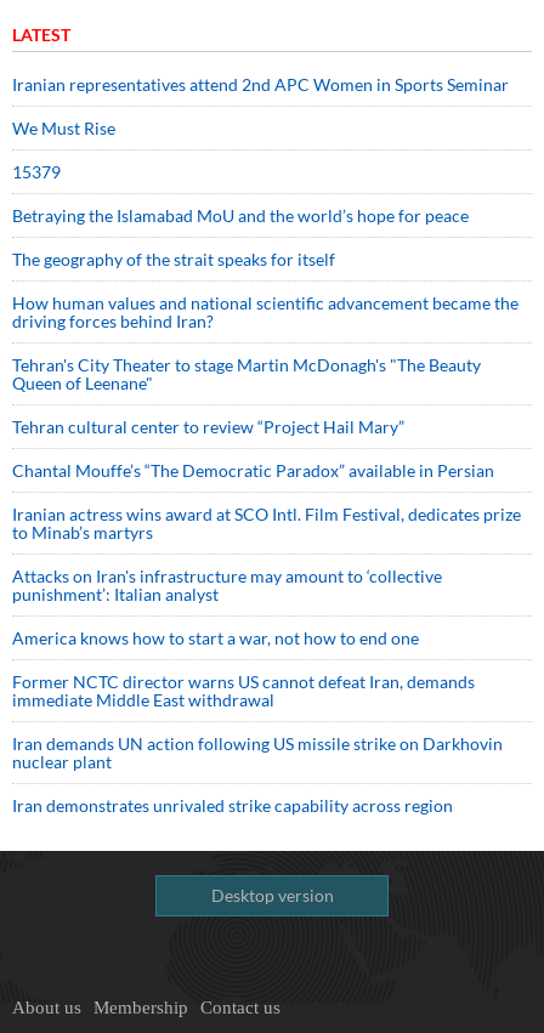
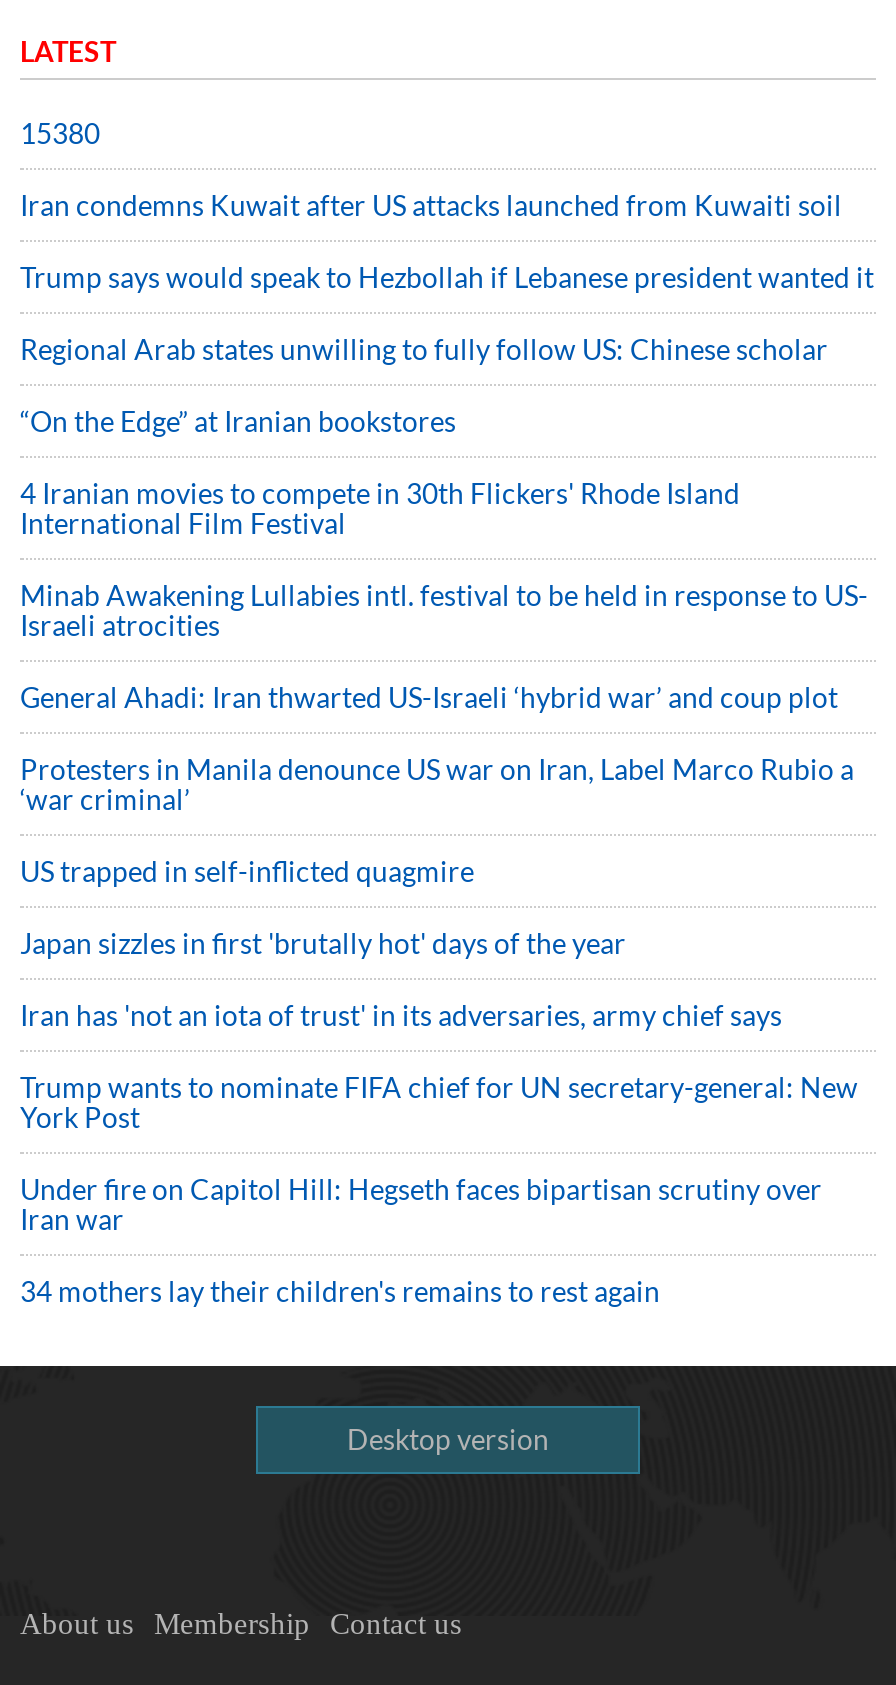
- Iranian representatives attend 2nd APC Women in Sports Seminar
+ 15380

- We Must Rise
+ Iran condemns Kuwait after US attacks launched from Kuwaiti soil

- 15379
+ Trump says would speak to Hezbollah if Lebanese president wanted it

- Betraying the Islamabad MoU and the world’s hope for peace
+ Regional Arab states unwilling to fully follow US: Chinese scholar

- The geography of the strait speaks for itself
+ “On the Edge” at Iranian bookstores

- How human values and national scientific advancement became the
- driving forces behind Iran?
+ 4 Iranian movies to compete in 30th Flickers' Rhode Island
+ International Film Festival

- Tehran's City Theater to stage Martin McDonagh's "The Beauty
- Queen of Leenane"
+ Minab Awakening Lullabies intl. festival to be held in response to US-
+ Israeli atrocities

- Tehran cultural center to review “Project Hail Mary”
+ General Ahadi: Iran thwarted US-Israeli ‘hybrid war’ and coup plot

- Chantal Mouffe’s “The Democratic Paradox” available in Persian
+ Protesters in Manila denounce US war on Iran, Label Marco Rubio a
+ ‘war criminal’

- Iranian actress wins award at SCO Intl. Film Festival, dedicates prize
- to Minab’s martyrs
+ US trapped in self-inflicted quagmire

- Attacks on Iran's infrastructure may amount to ‘collective
- punishment’: Italian analyst
+ Japan sizzles in first 'brutally hot' days of the year

- America knows how to start a war, not how to end one
+ Iran has 'not an iota of trust' in its adversaries, army chief says

- Former NCTC director warns US cannot defeat Iran, demands
- immediate Middle East withdrawal
+ Trump wants to nominate FIFA chief for UN secretary-general: New
+ York Post

- Iran demands UN action following US missile strike on Darkhovin
- nuclear plant
+ Under fire on Capitol Hill: Hegseth faces bipartisan scrutiny over
+ Iran war

- Iran demonstrates unrivaled strike capability across region
+ 34 mothers lay their children's remains to rest again
